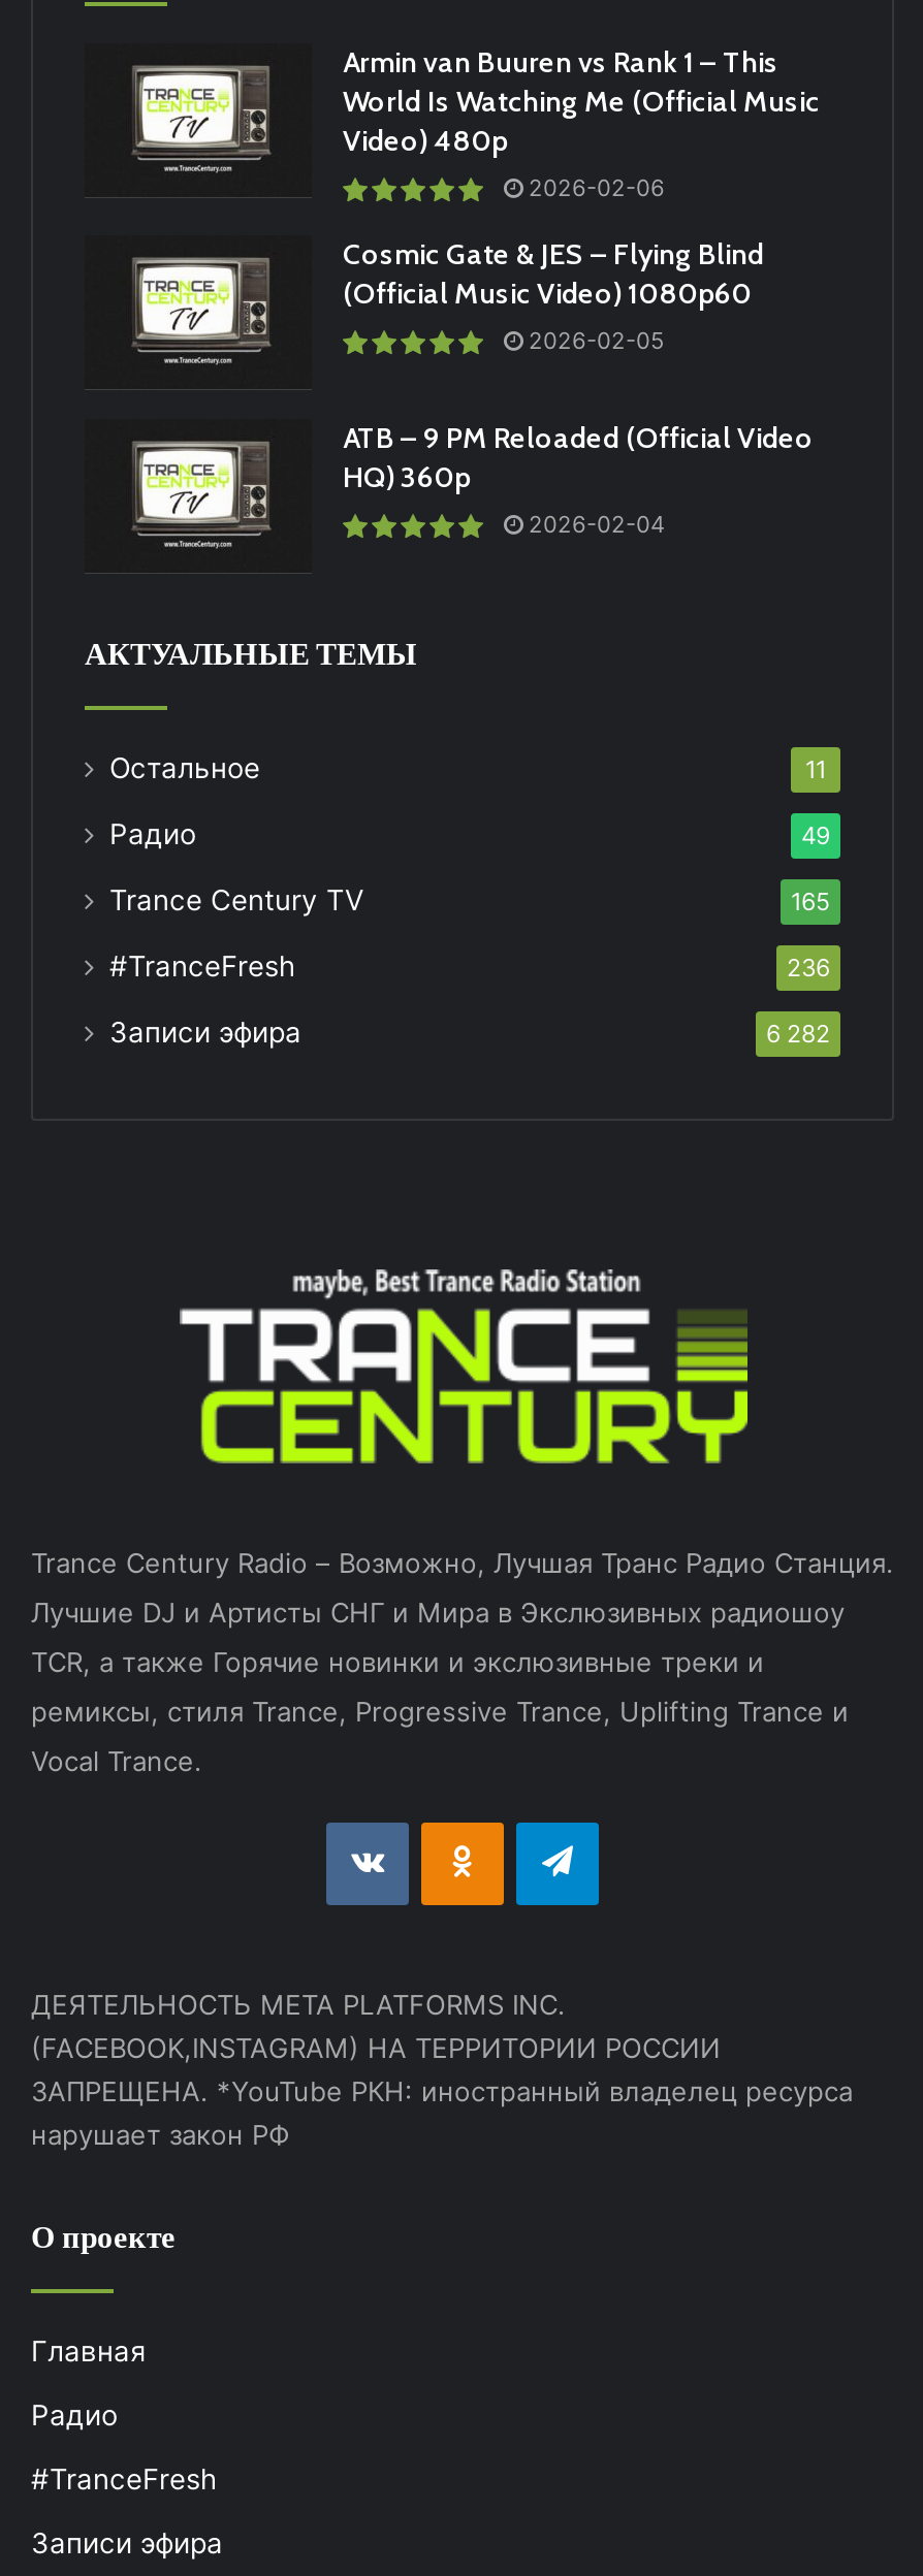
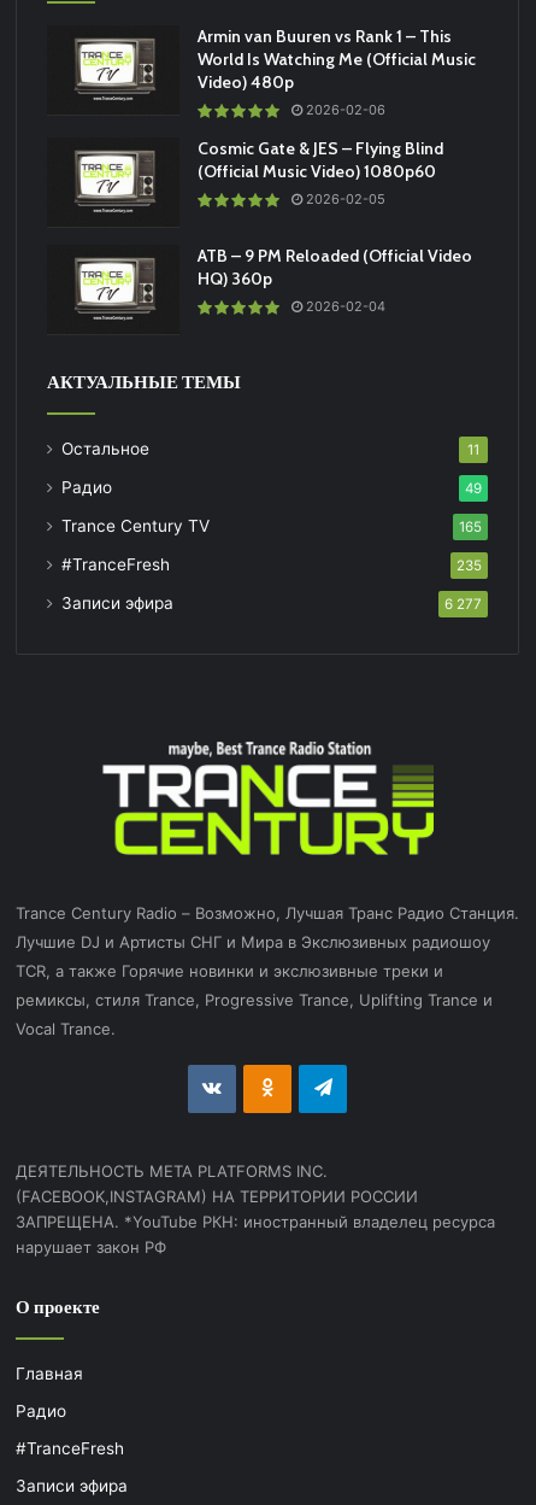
- 236
+ 235

- 6 282
+ 6 277
